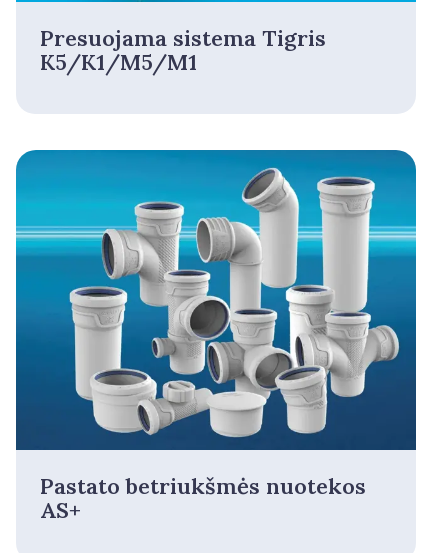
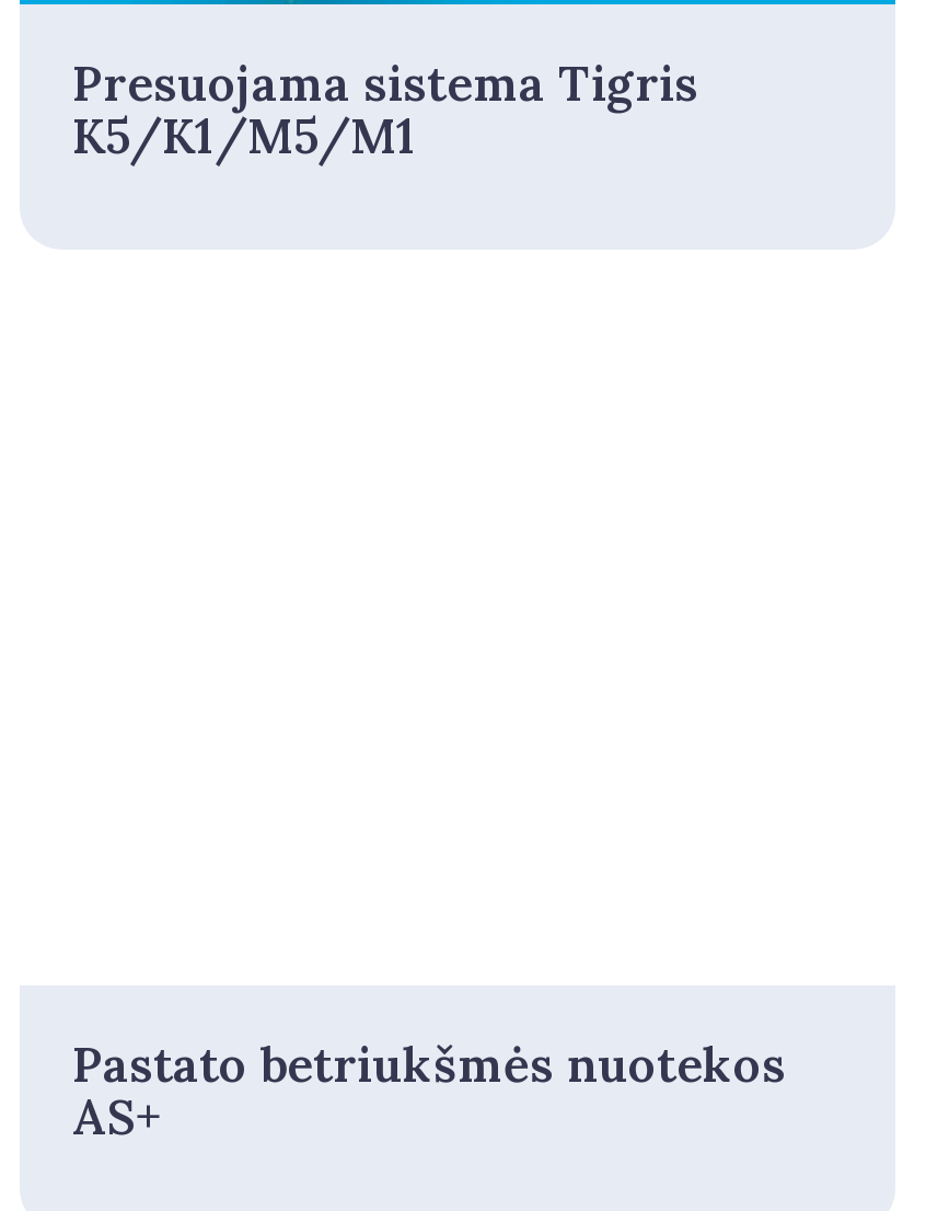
- [image]
